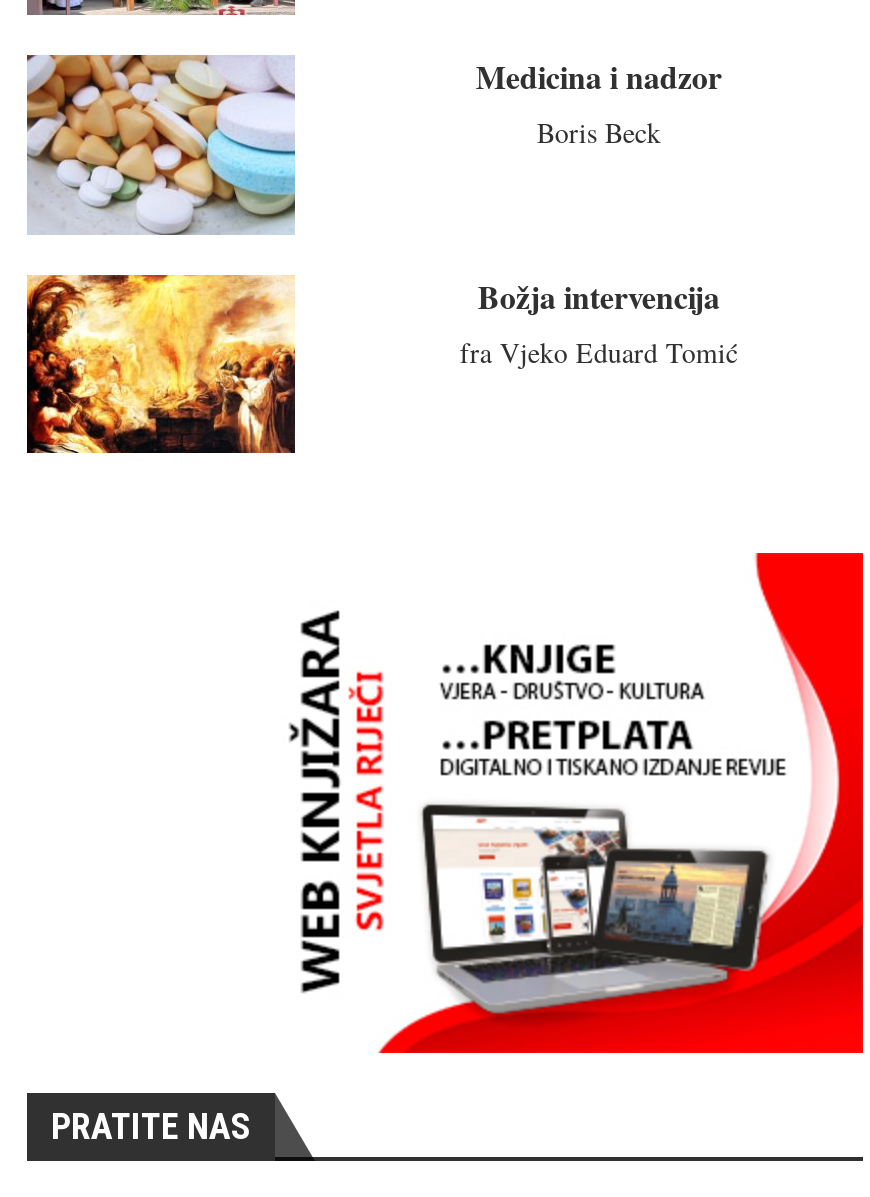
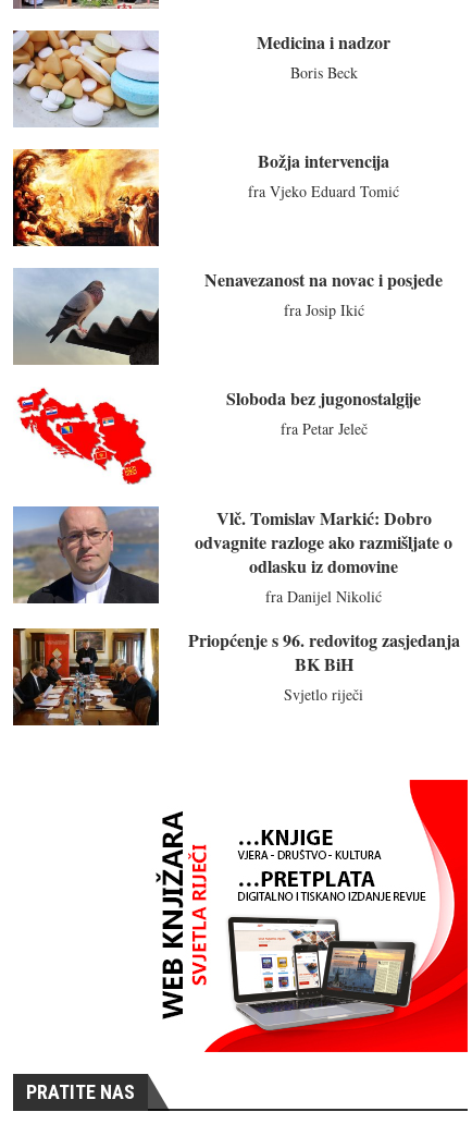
+ [image]

+ [image]
+ Vlč. Tomislav Markić: Dobro
+ odvagnite razloge ako razmišljate o
+ odlasku iz domovine
+ fra Danijel Nikolić
+ Priopćenje s 96. redovitog zasjedanja
+ BK BiH
+ Svjetlo riječi

+ [image]

+ [image]

+ Nenavezanost na novac i posjede
+ fra Josip Ikić

+ Sloboda bez jugonostalgije
+ fra Petar Jeleč
